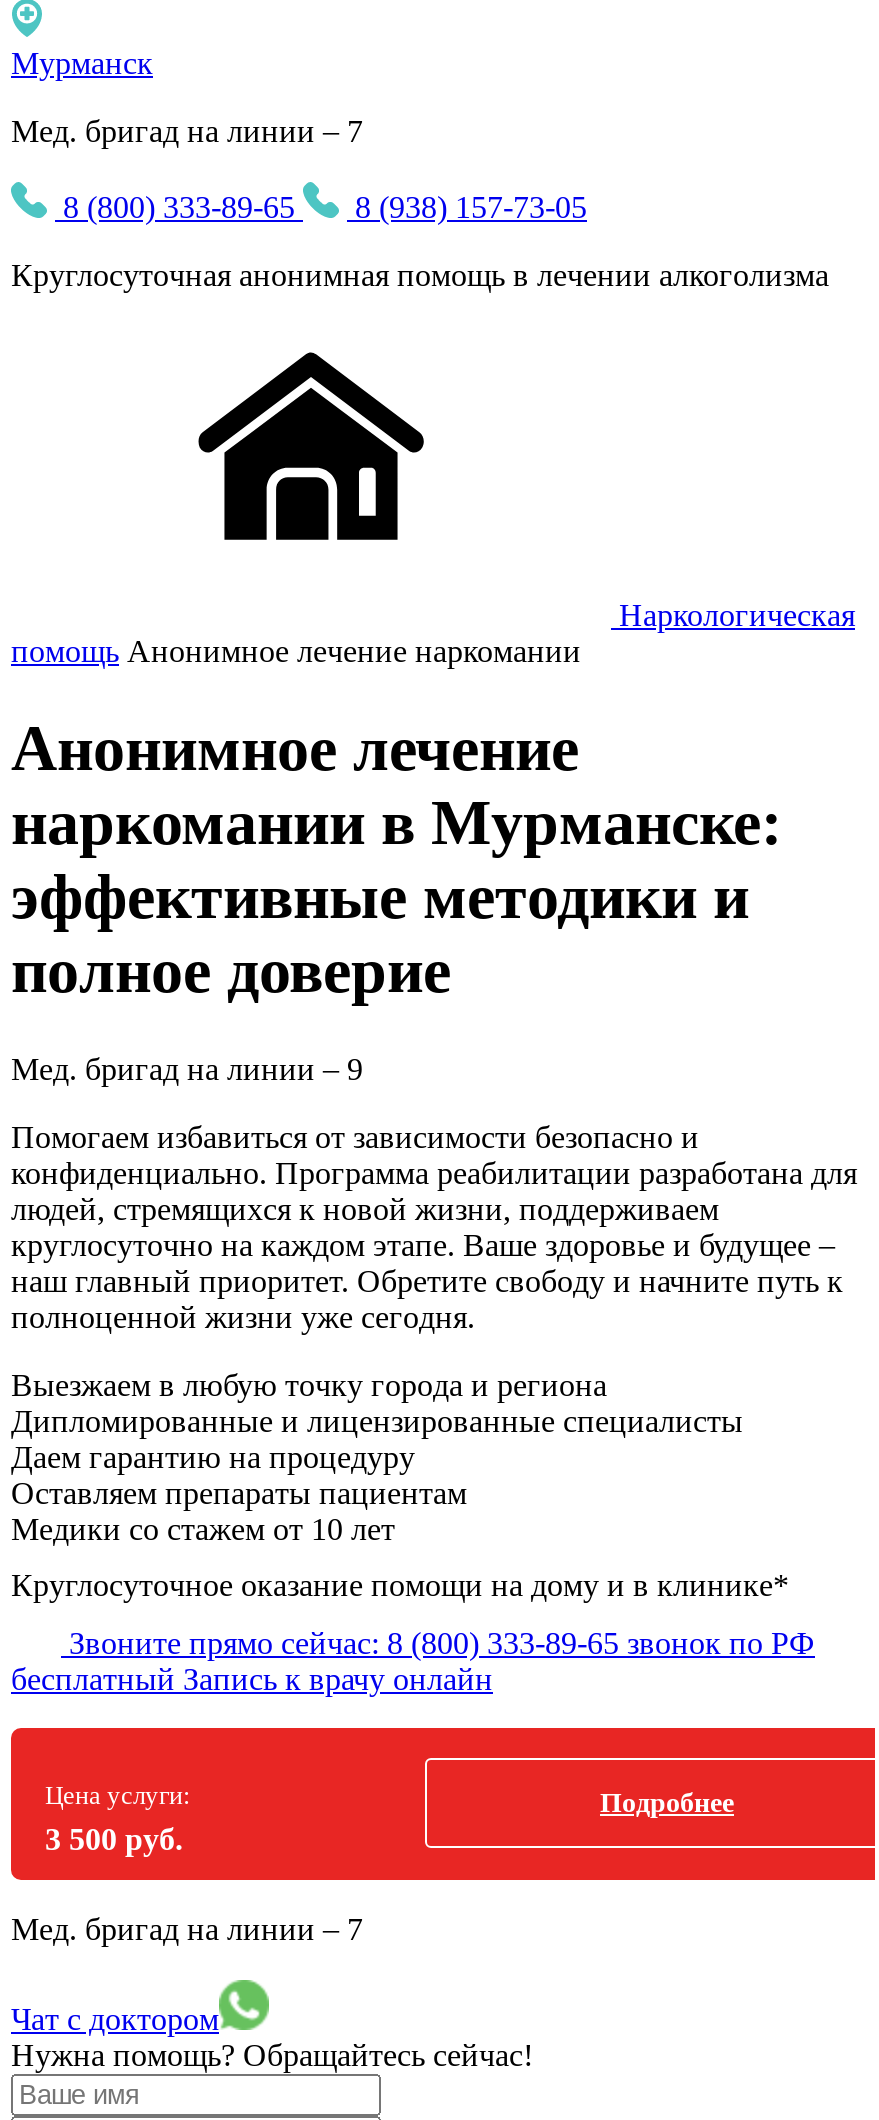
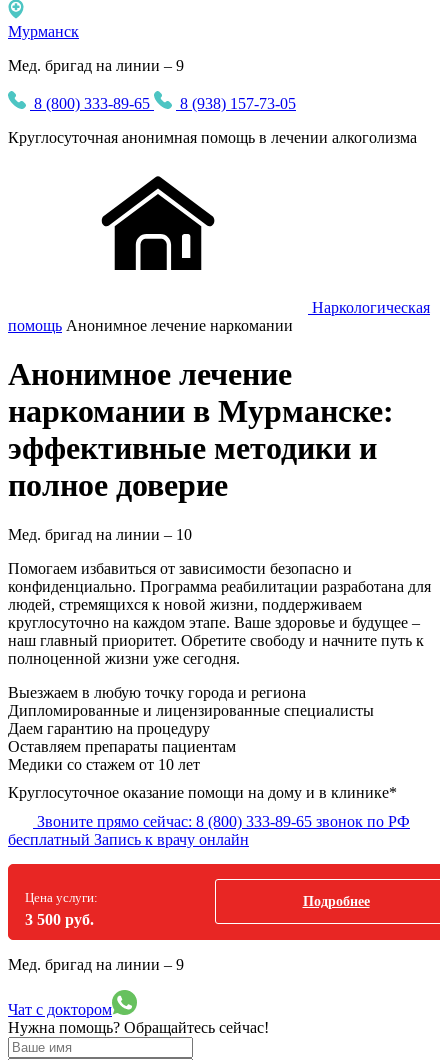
- Мед. бригад на линии – 7
+ Мед. бригад на линии – 9

- Мед. бригад на линии – 9
+ Мед. бригад на линии – 10

- Мед. бригад на линии – 7
+ Мед. бригад на линии – 9
